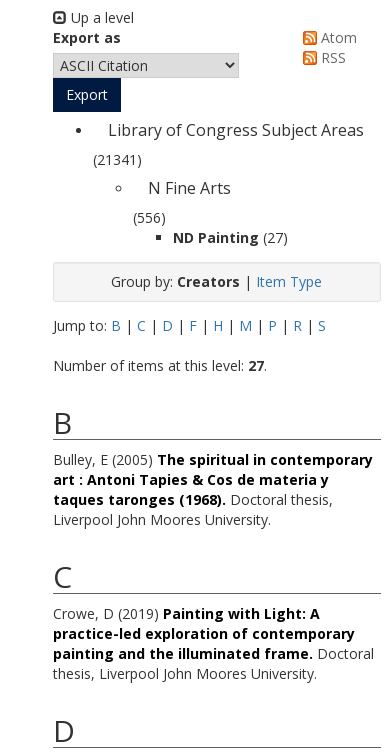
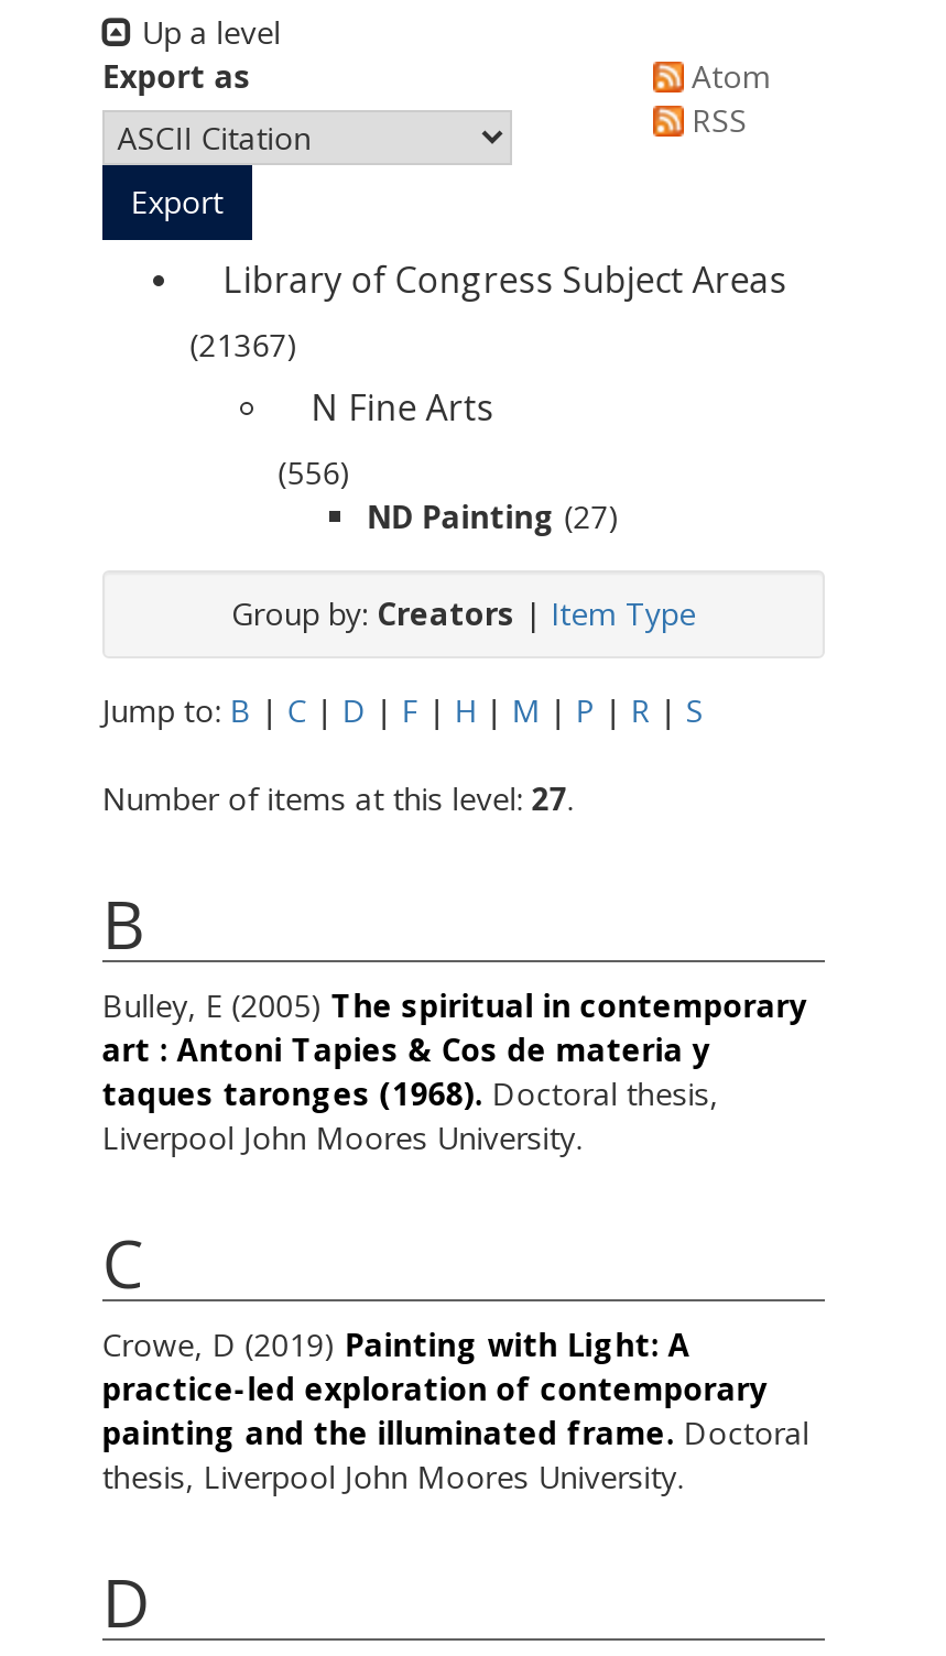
- (21341)
+ (21367)
